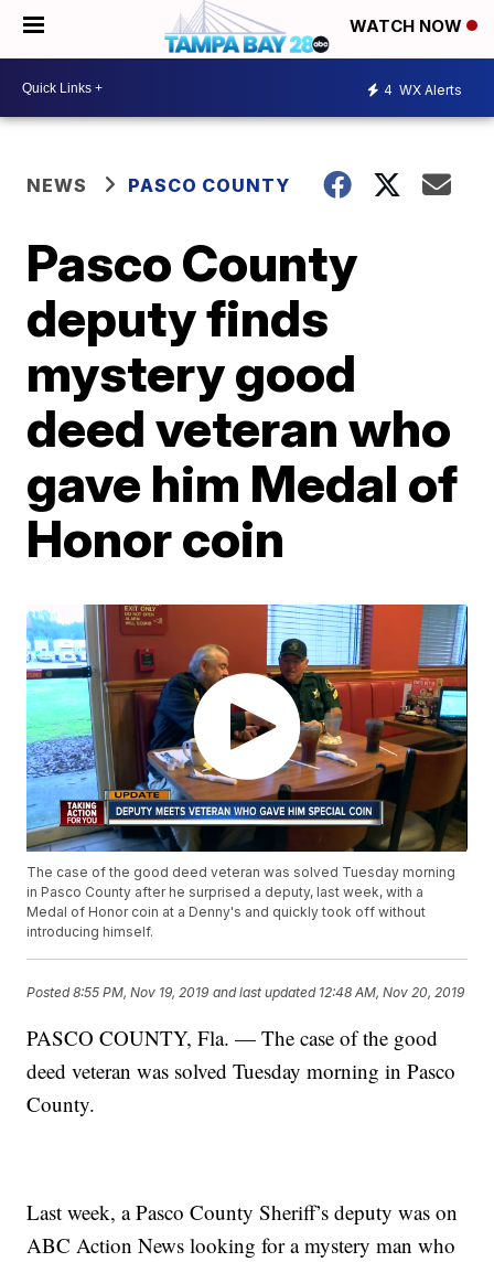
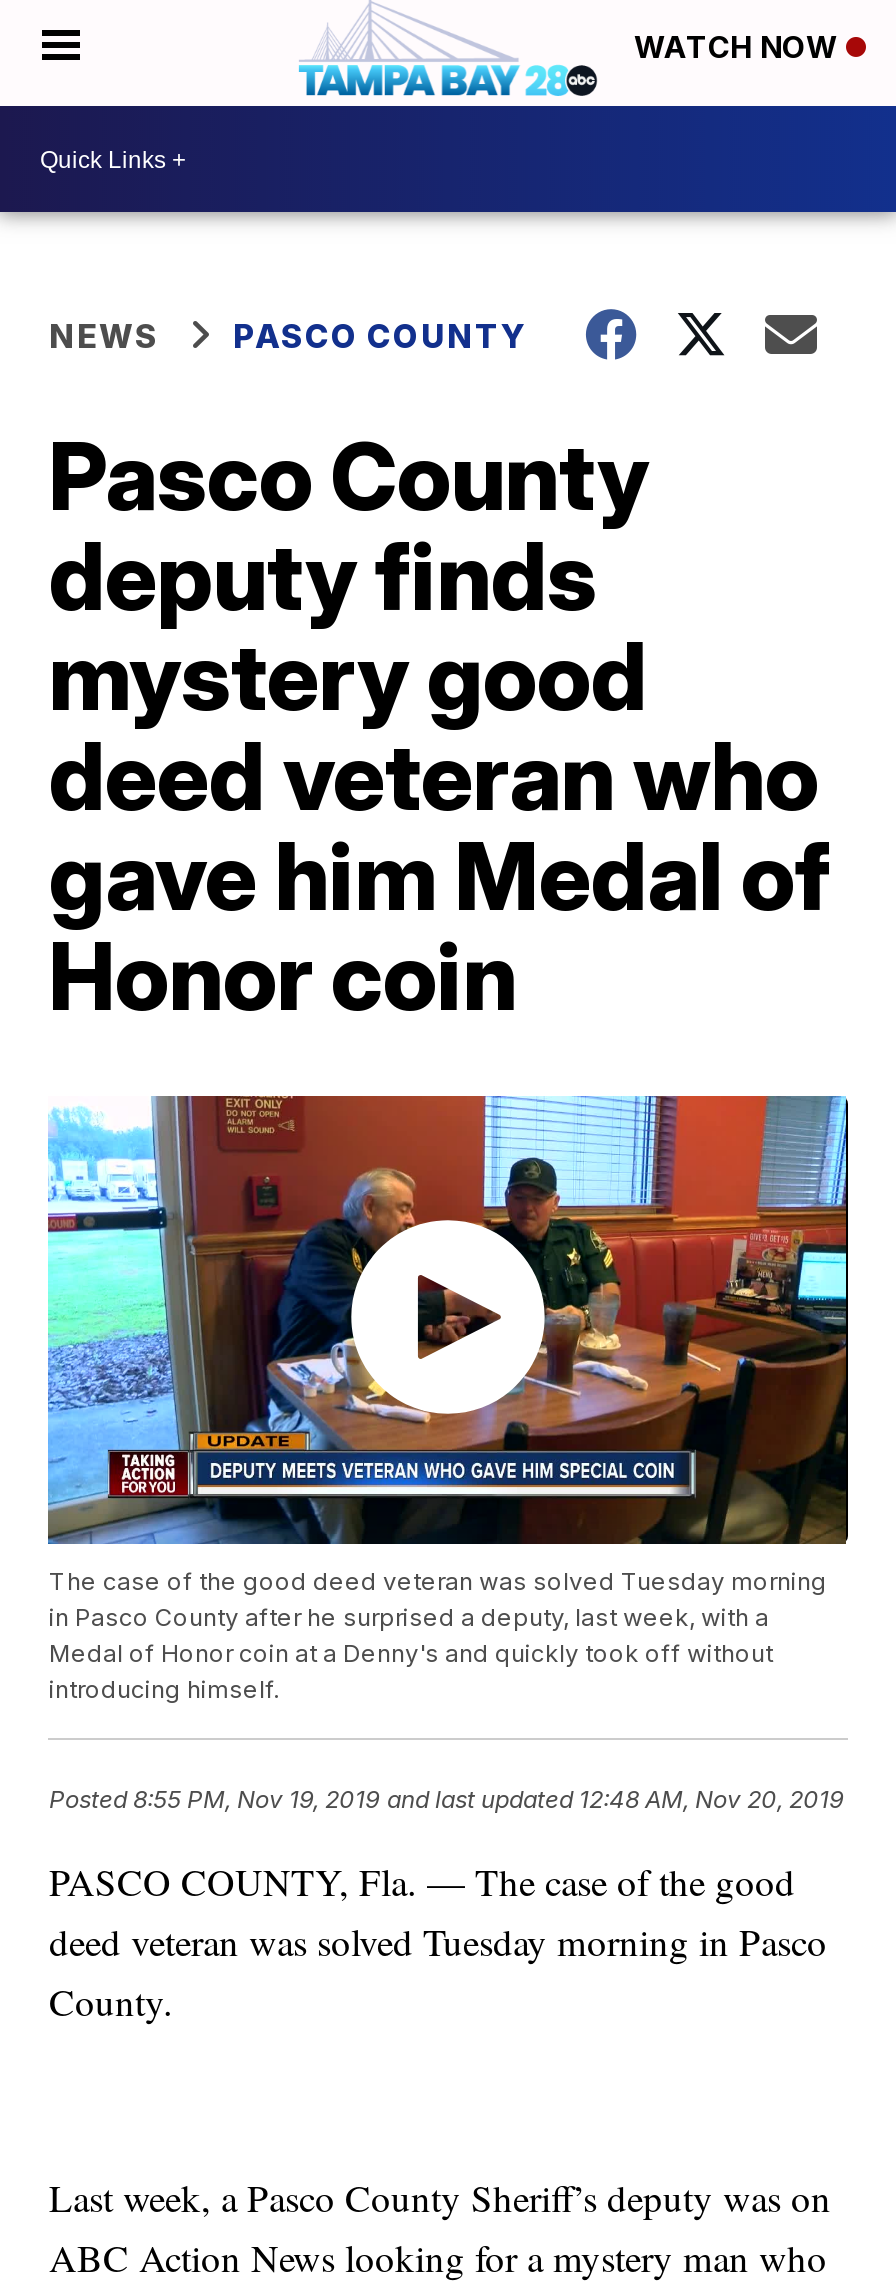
- 4 WX Alerts
